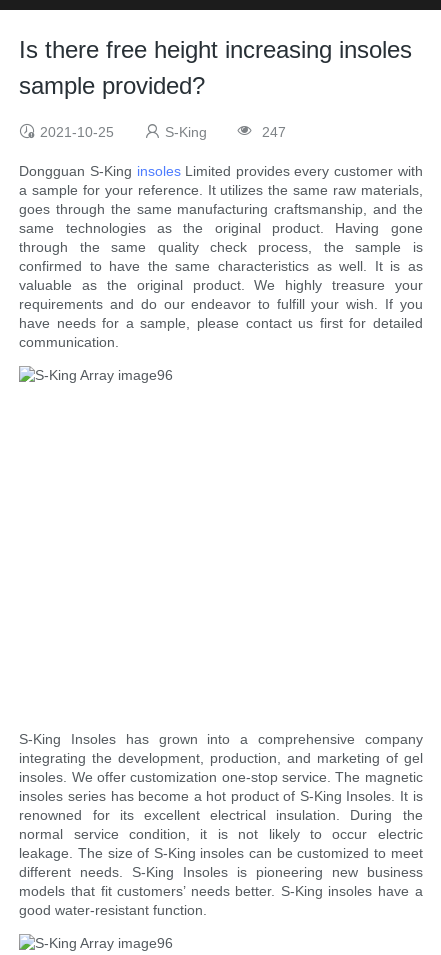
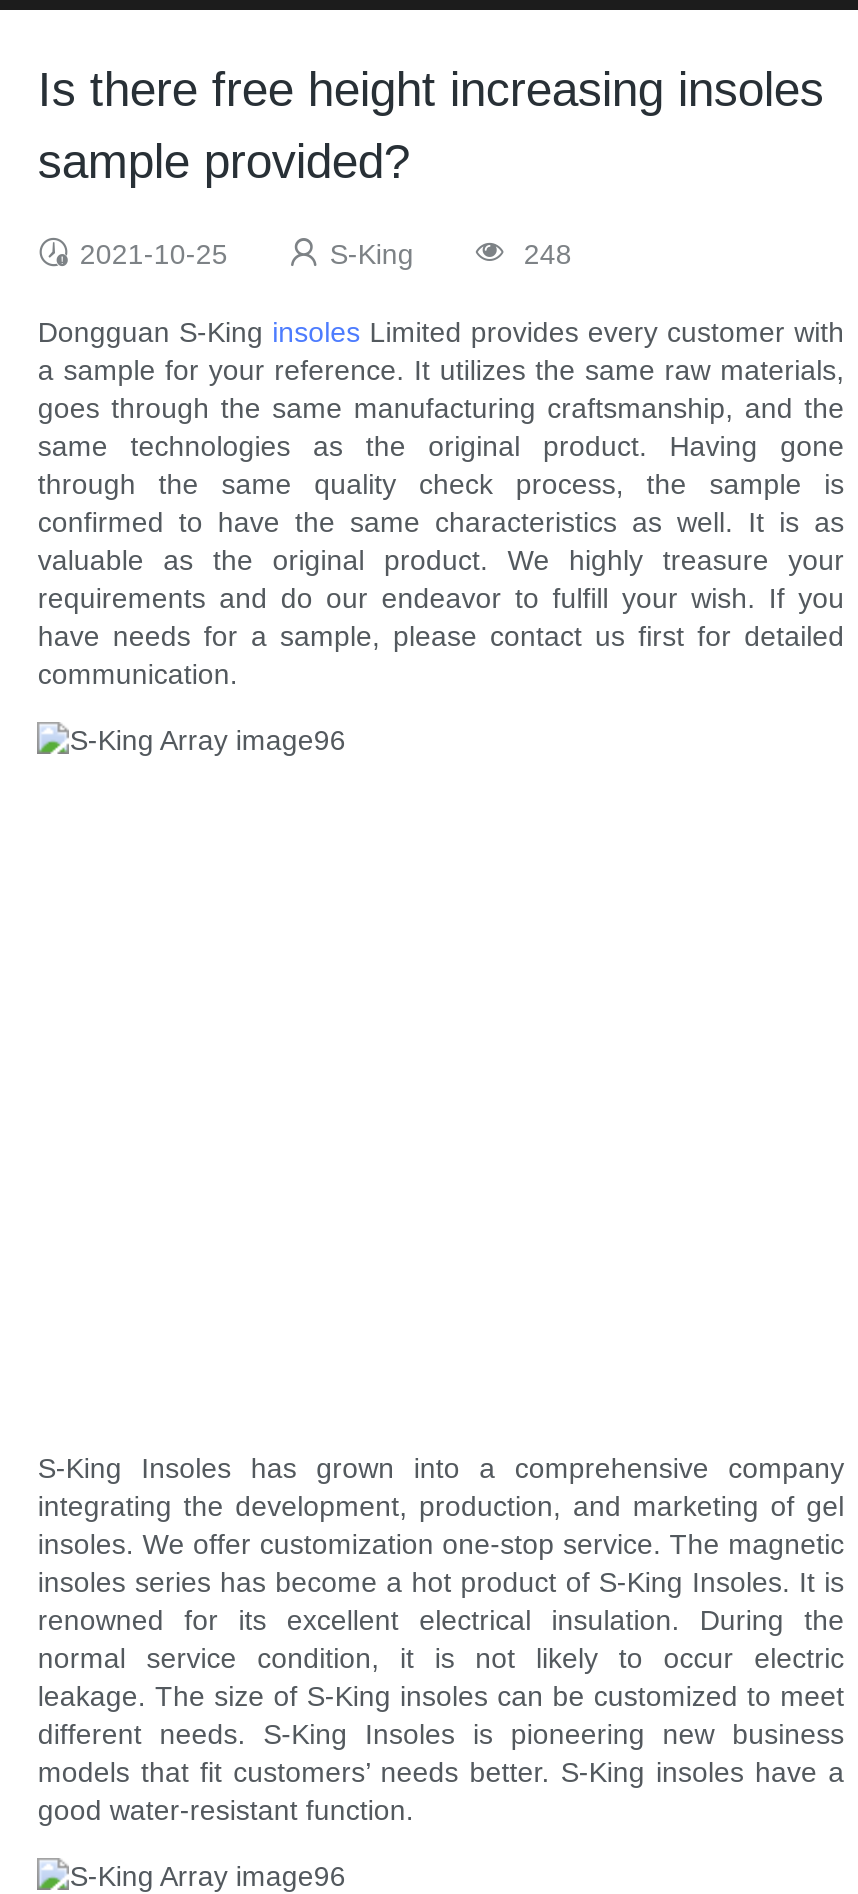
- 247
+ 248
